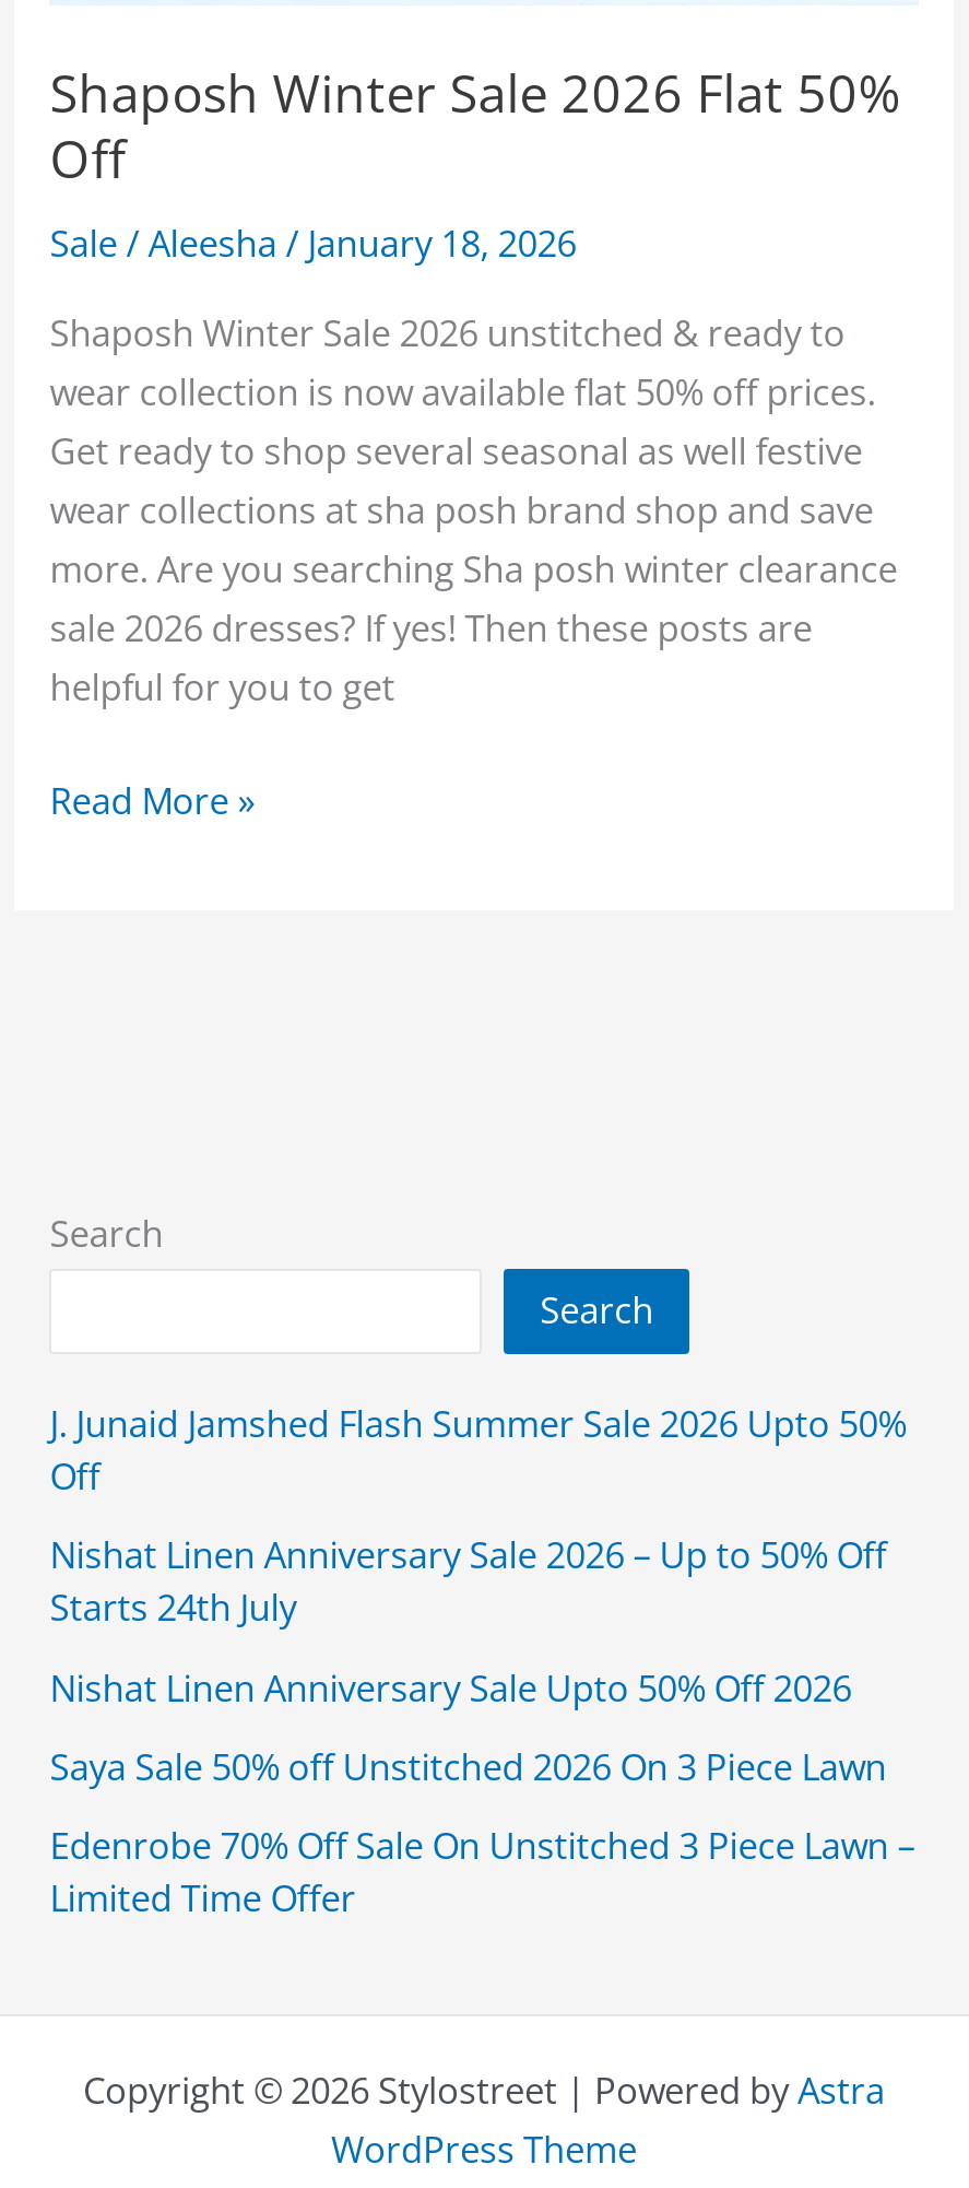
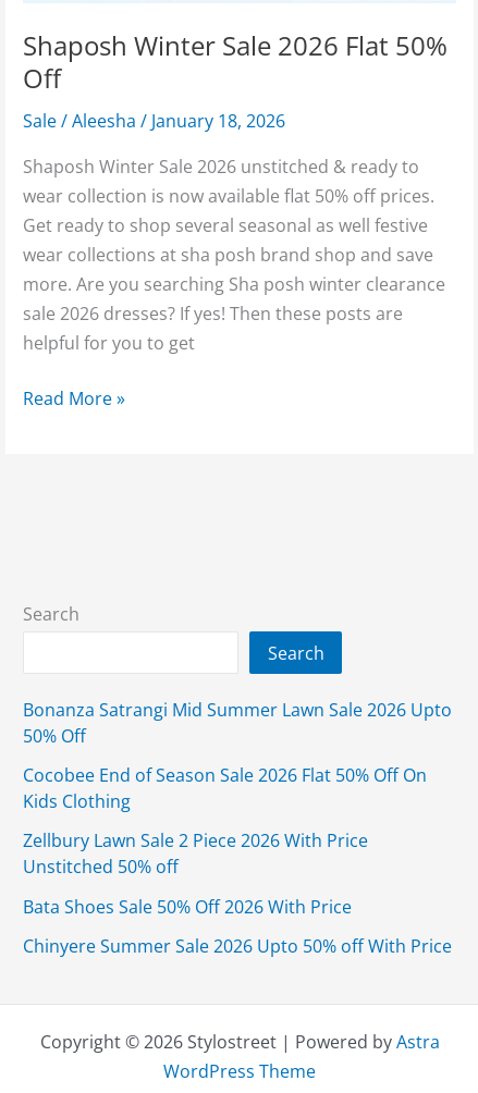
- J. Junaid Jamshed Flash Summer Sale 2026 Upto 50%
- Off
+ Bonanza Satrangi Mid Summer Lawn Sale 2026 Upto
+ 50% Off

- Nishat Linen Anniversary Sale 2026 – Up to 50% Off
- Starts 24th July
+ Cocobee End of Season Sale 2026 Flat 50% Off On
+ Kids Clothing

- Nishat Linen Anniversary Sale Upto 50% Off 2026
+ Zellbury Lawn Sale 2 Piece 2026 With Price
+ Unstitched 50% off

- Saya Sale 50% off Unstitched 2026 On 3 Piece Lawn
+ Bata Shoes Sale 50% Off 2026 With Price

- Edenrobe 70% Off Sale On Unstitched 3 Piece Lawn –
- Limited Time Offer
+ Chinyere Summer Sale 2026 Upto 50% off With Price
